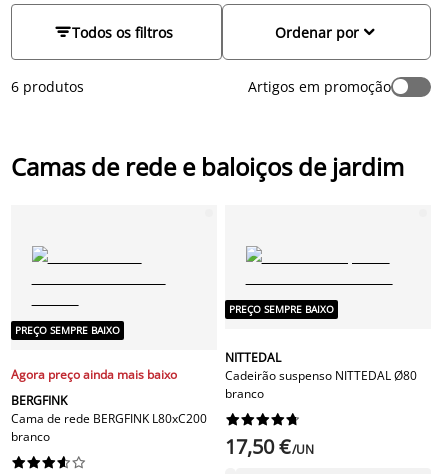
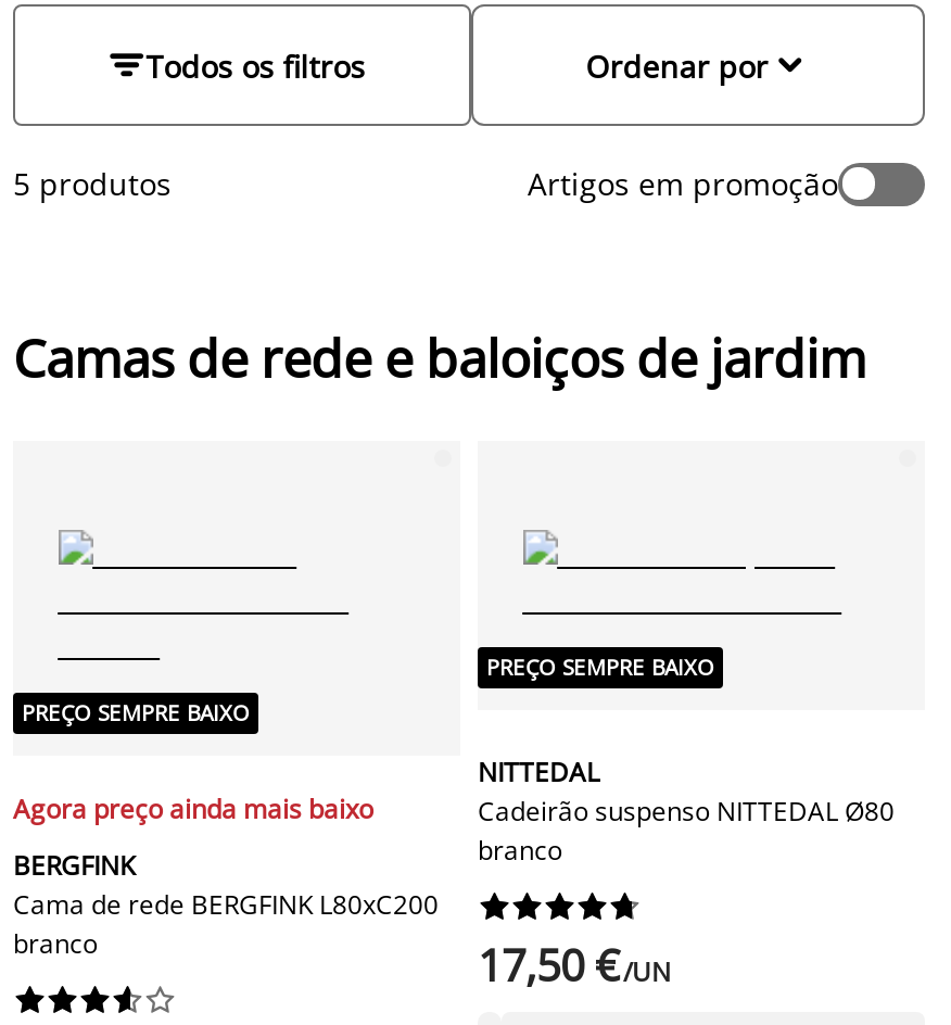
- 6 produtos
+ 5 produtos
